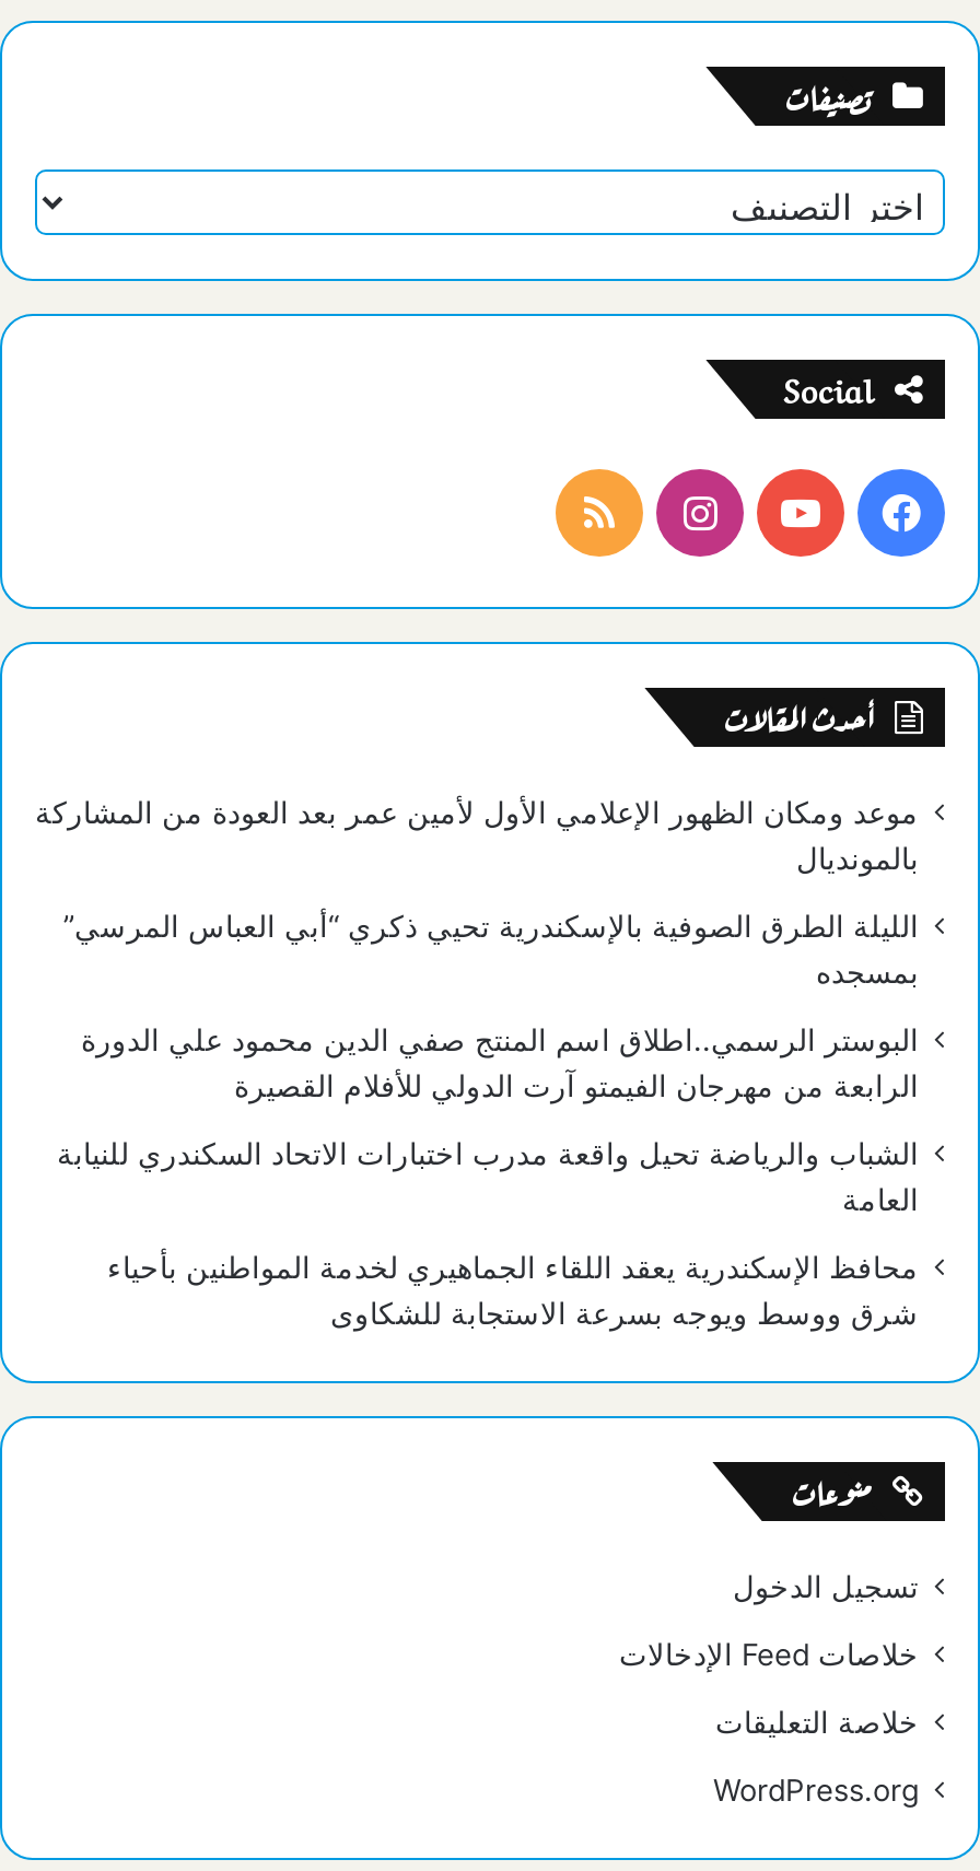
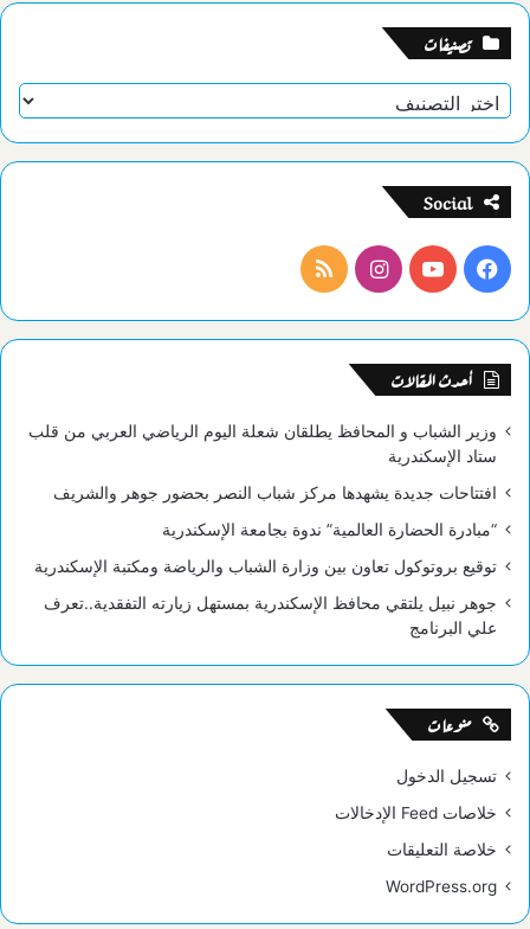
- موعد ومكان الظهور الإعلامي الأول لأمين عمر بعد العودة من المشاركة
- بالمونديال
+ وزير الشباب و المحافظ يطلقان شعلة اليوم الرياضي العربي من قلب
+ ستاد الإسكندرية

- الليلة الطرق الصوفية بالإسكندرية تحيي ذكري “أبي العباس المرسي”
- بمسجده
+ افتتاحات جديدة يشهدها مركز شباب النصر بحضور جوهر والشريف

- البوستر الرسمي..اطلاق اسم المنتج صفي الدين محمود علي الدورة
- الرابعة من مهرجان الفيمتو آرت الدولي للأفلام القصيرة
+ “مبادرة الحضارة العالمية” ندوة بجامعة الإسكندرية

- الشباب والرياضة تحيل واقعة مدرب اختبارات الاتحاد السكندري للنيابة
- العامة
+ توقيع بروتوكول تعاون بين وزارة الشباب والرياضة ومكتبة الإسكندرية

- محافظ الإسكندرية يعقد اللقاء الجماهيري لخدمة المواطنين بأحياء
- شرق ووسط ويوجه بسرعة الاستجابة للشكاوى
+ جوهر نبيل يلتقي محافظ الإسكندرية بمستهل زيارته التفقدية..تعرف
+ علي البرنامج
